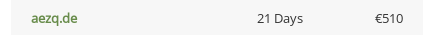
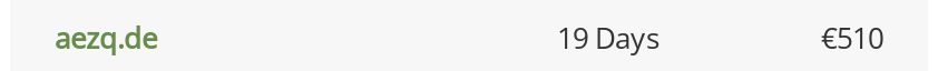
- 21 Days
+ 19 Days
